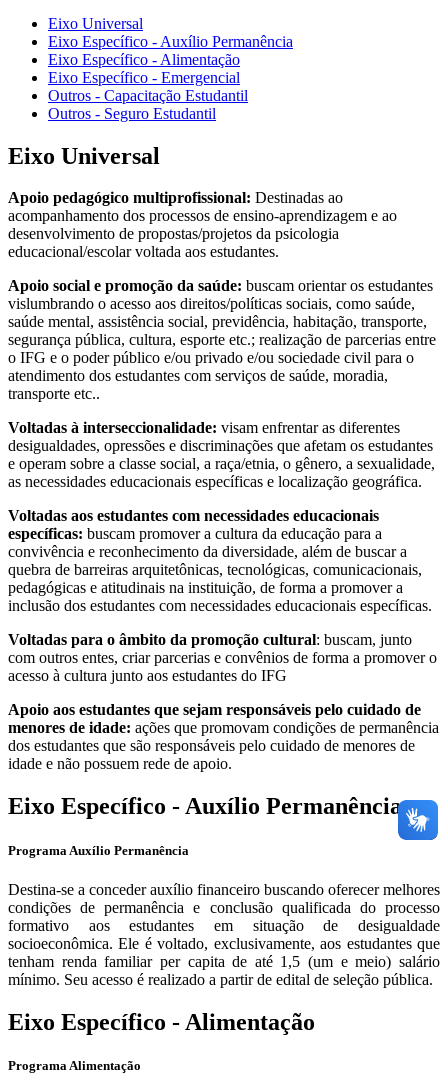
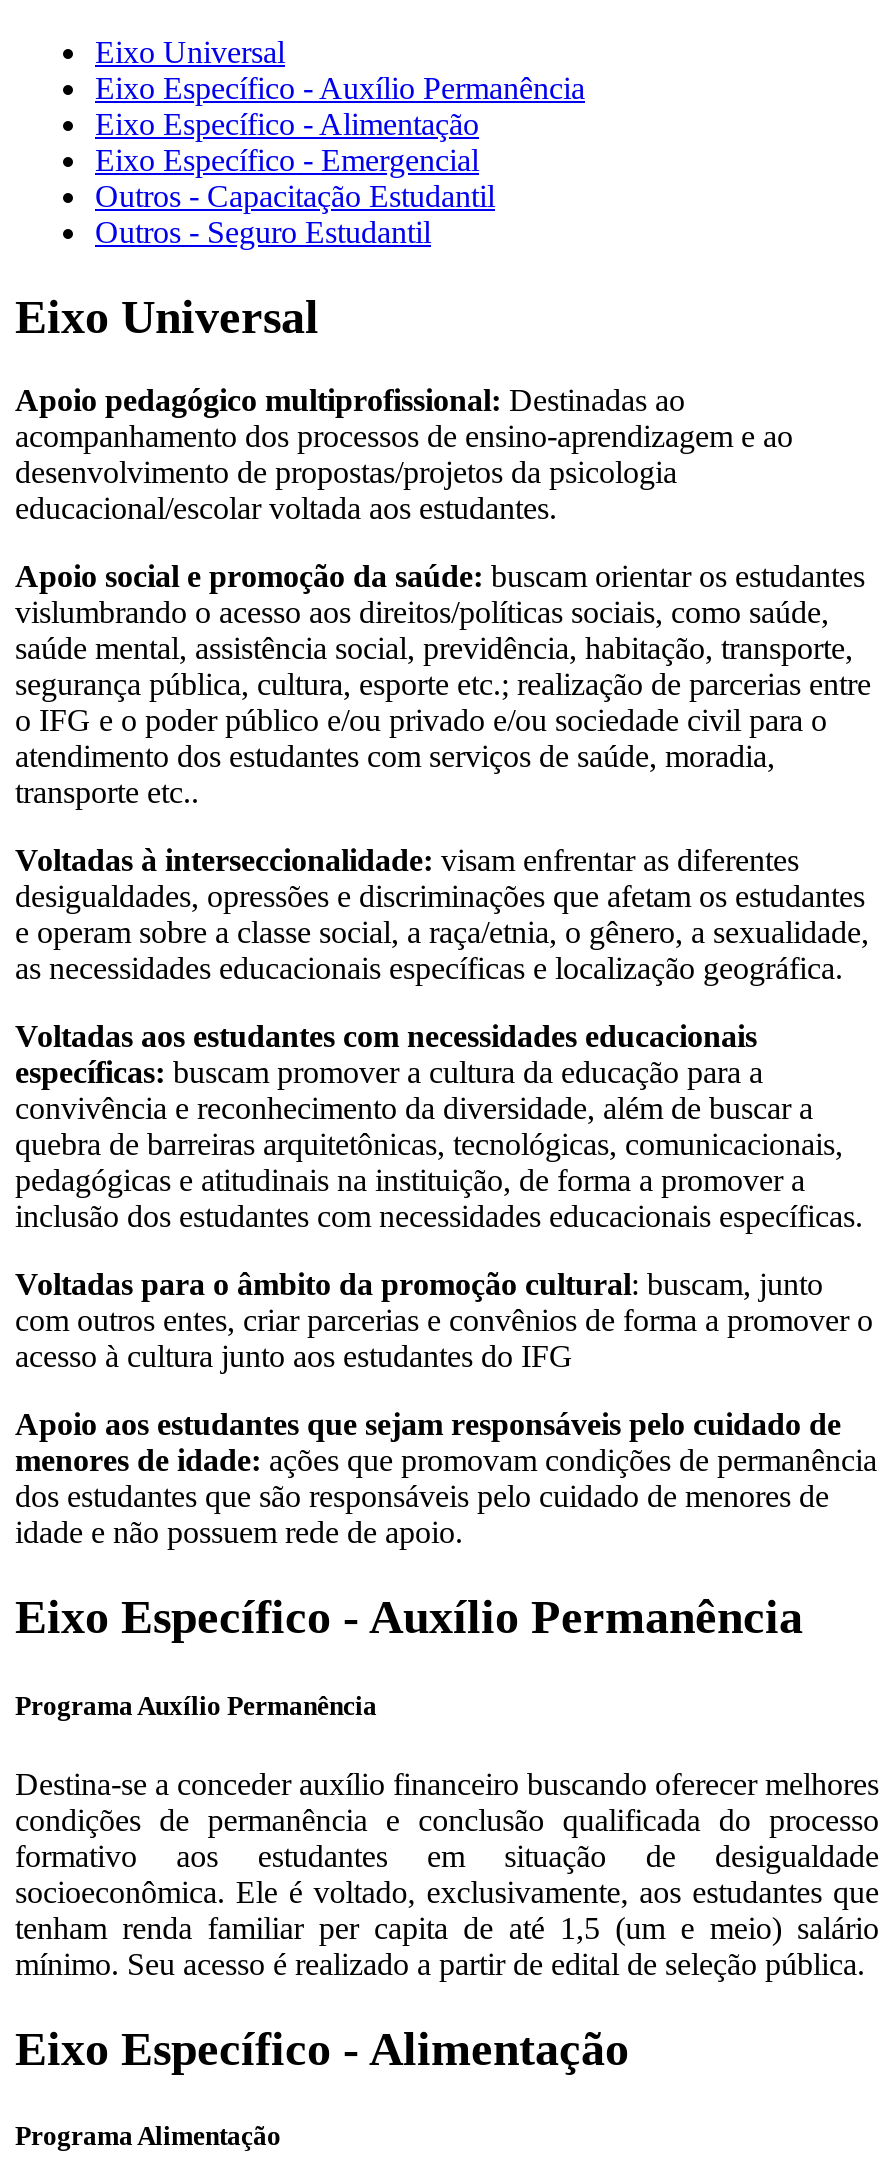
- [image]
